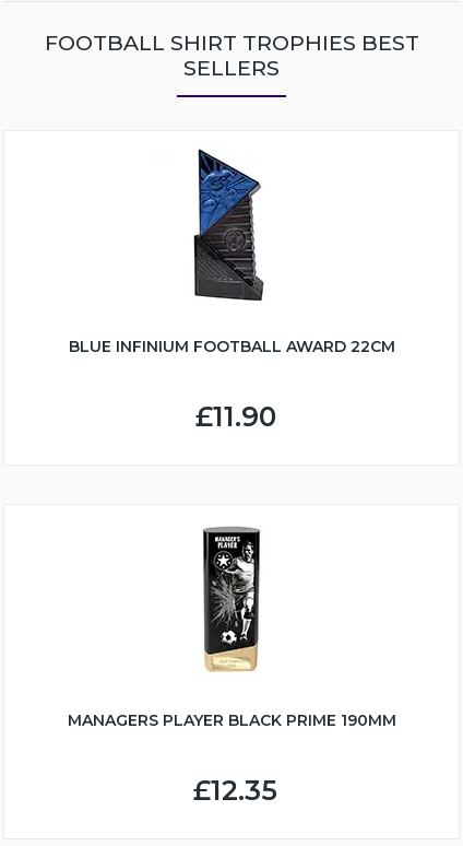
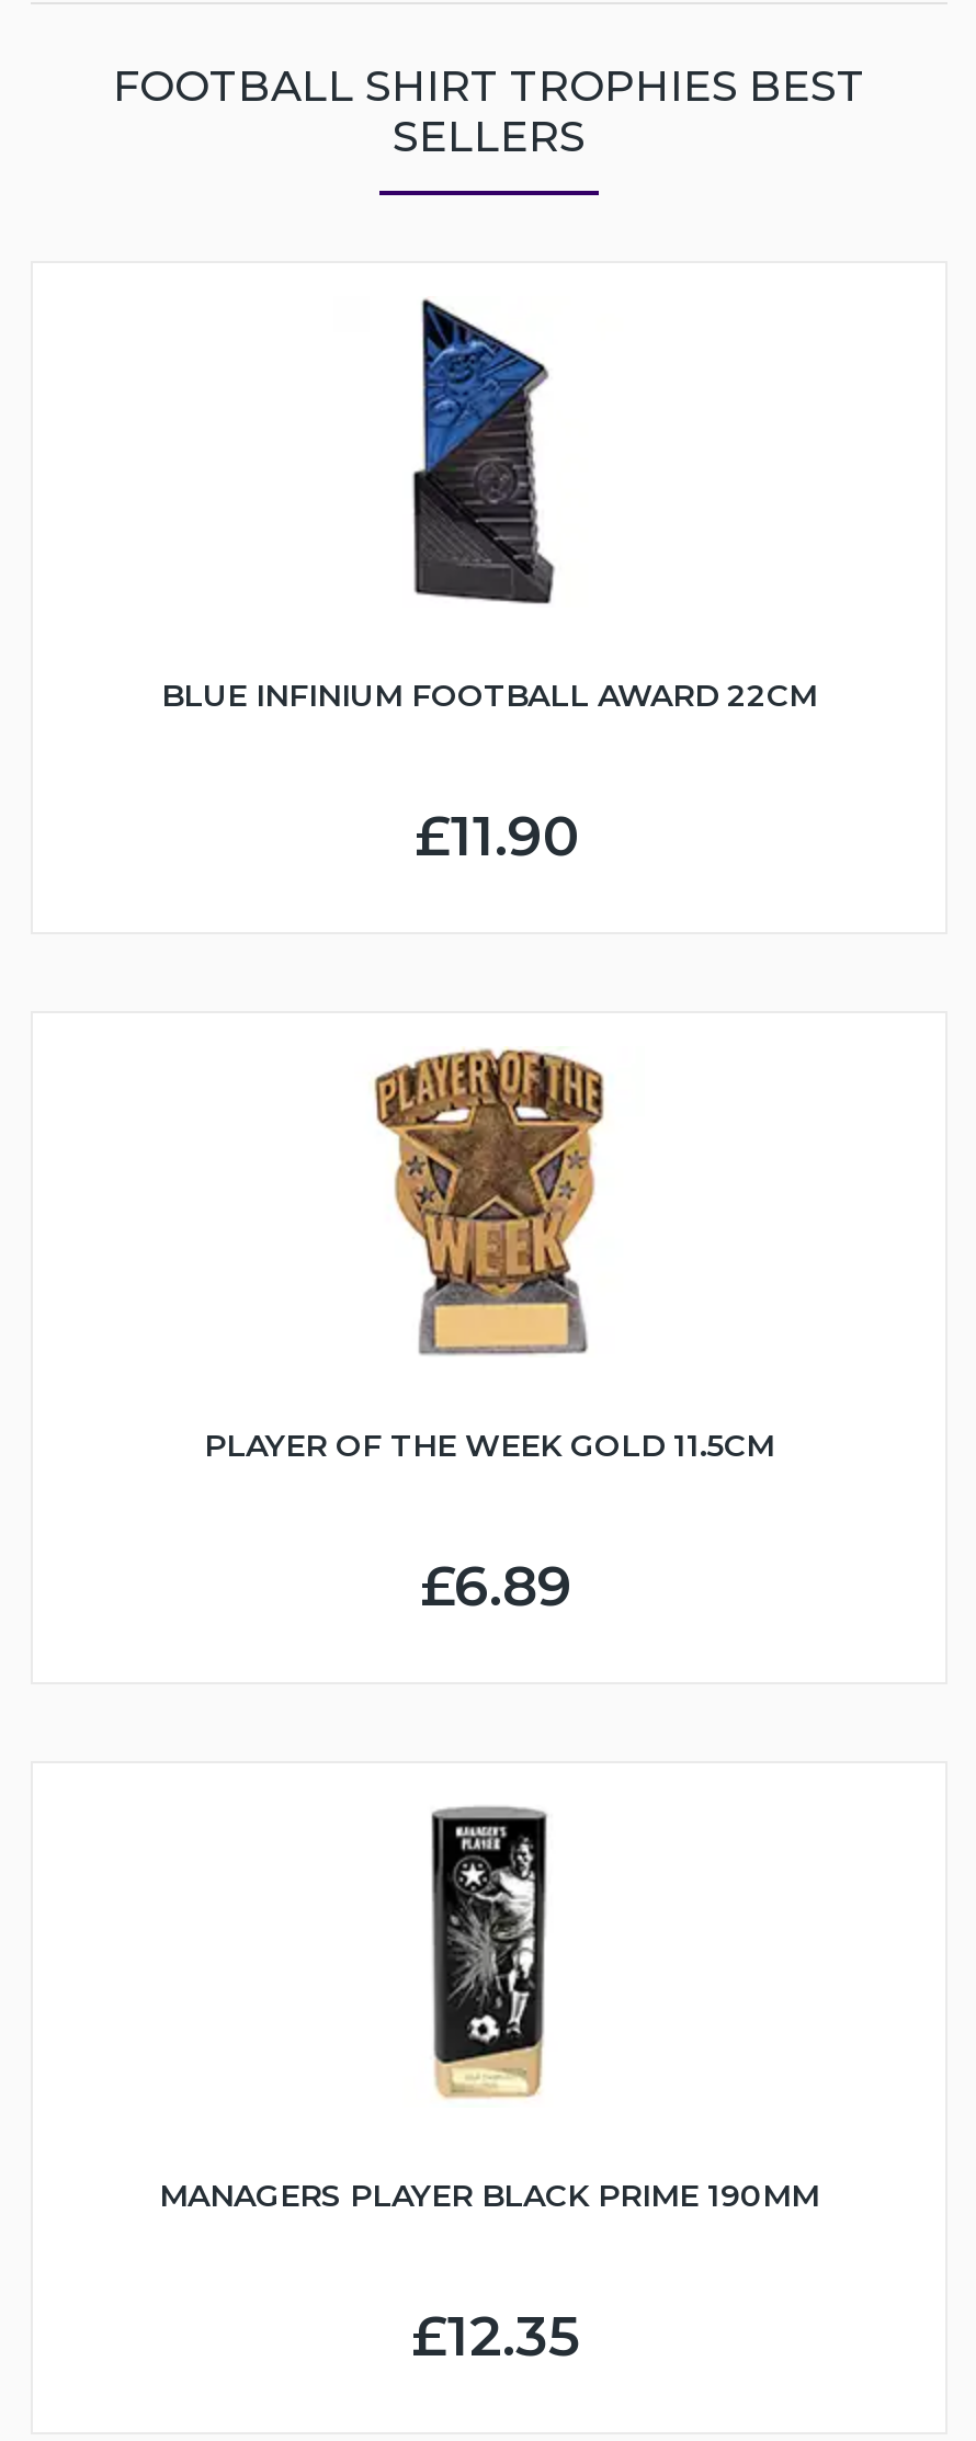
+ [image]
+ PLAYER OF THE WEEK GOLD 11.5CM
+ £6.89
